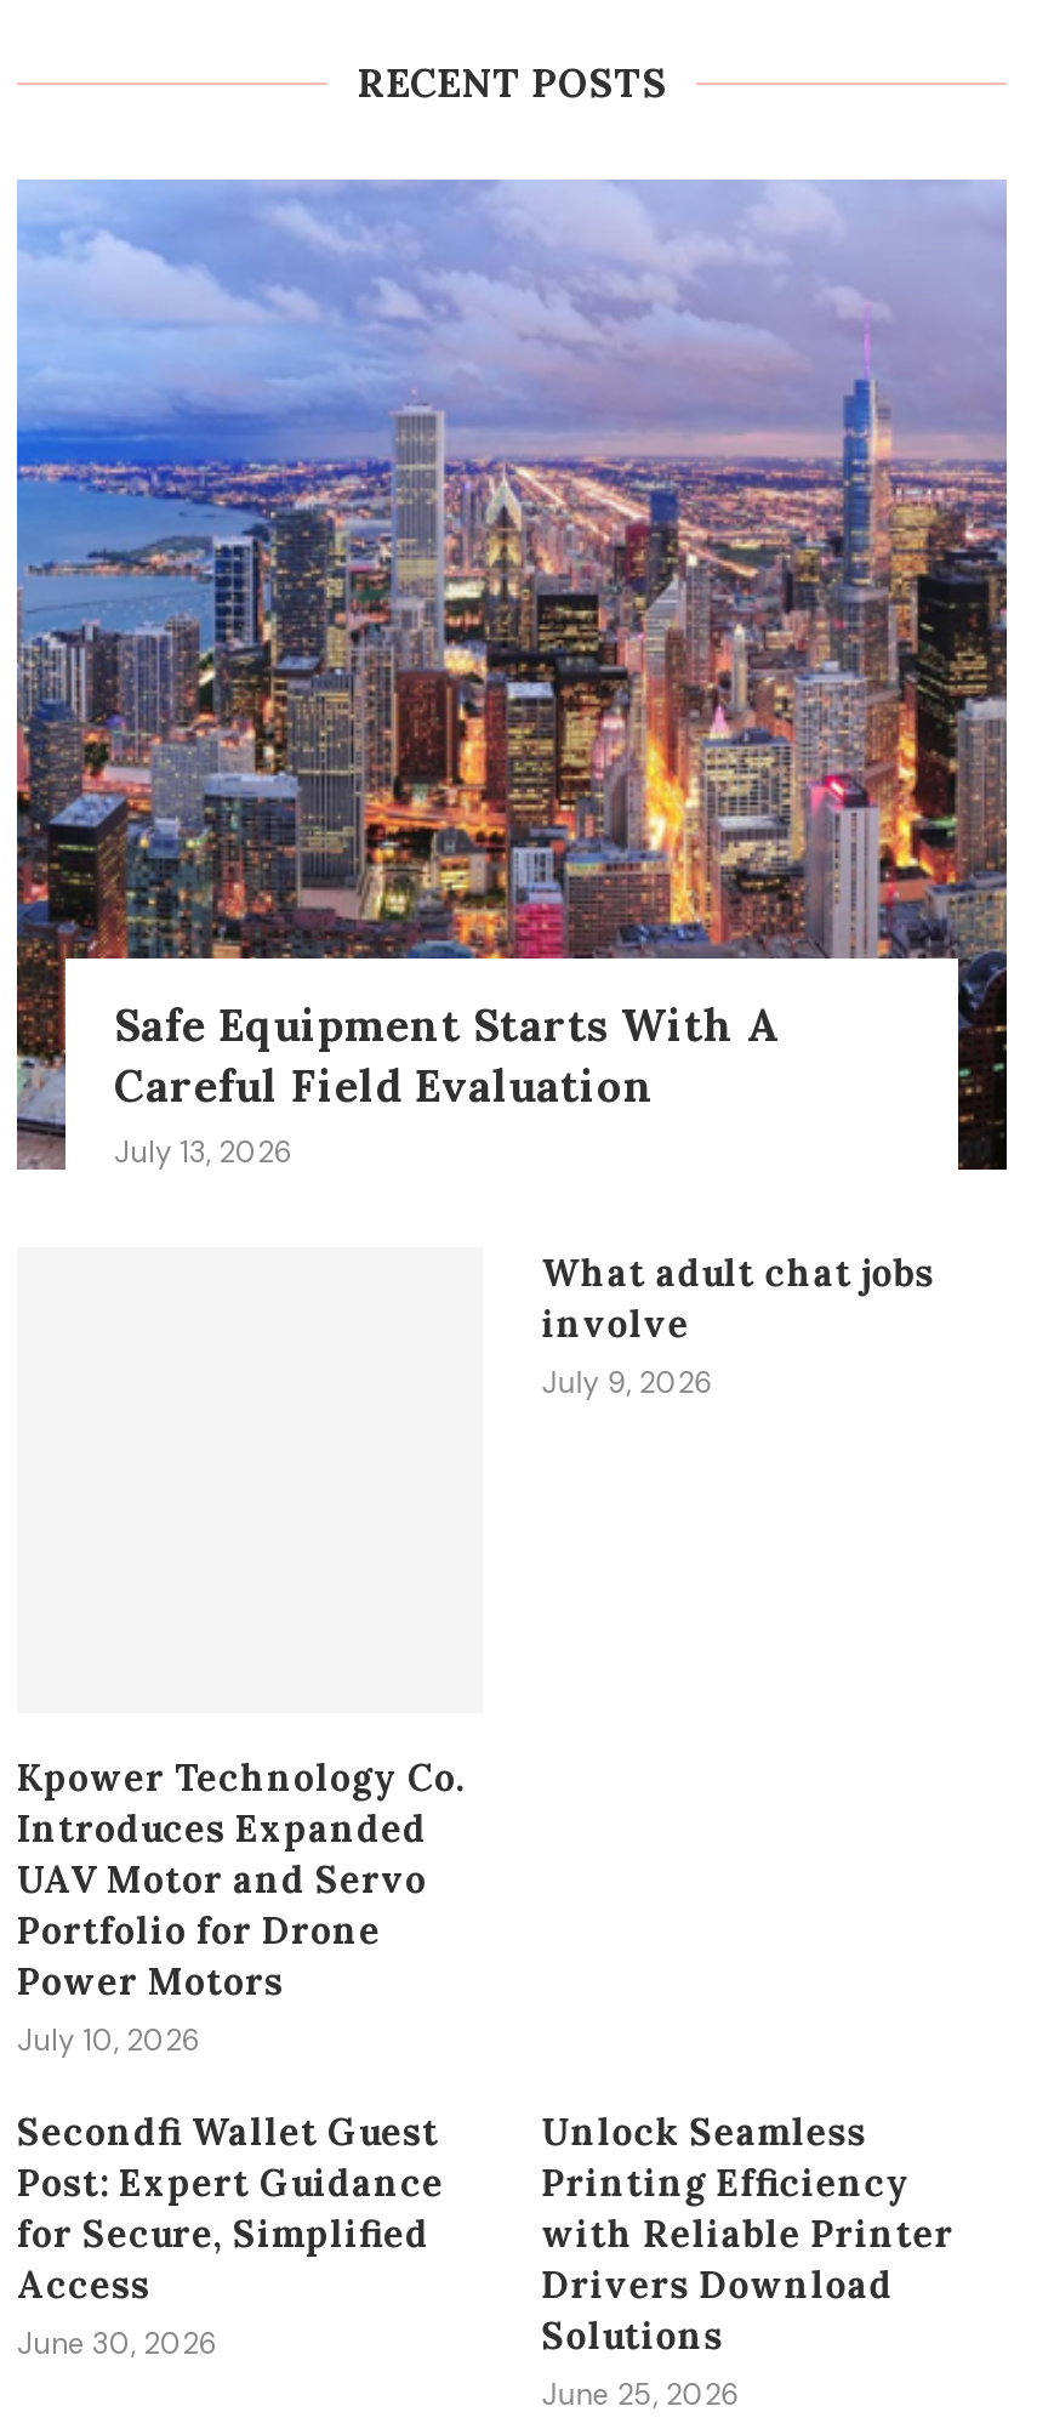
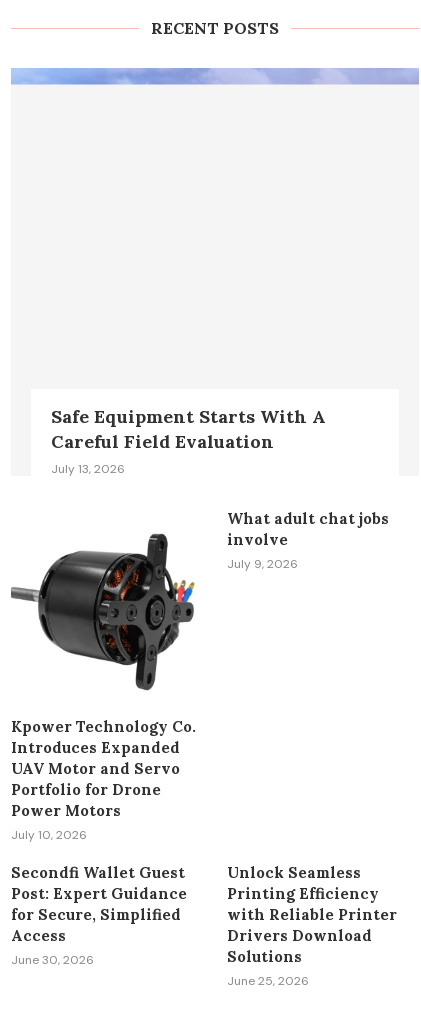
- [image]

+ [image]
